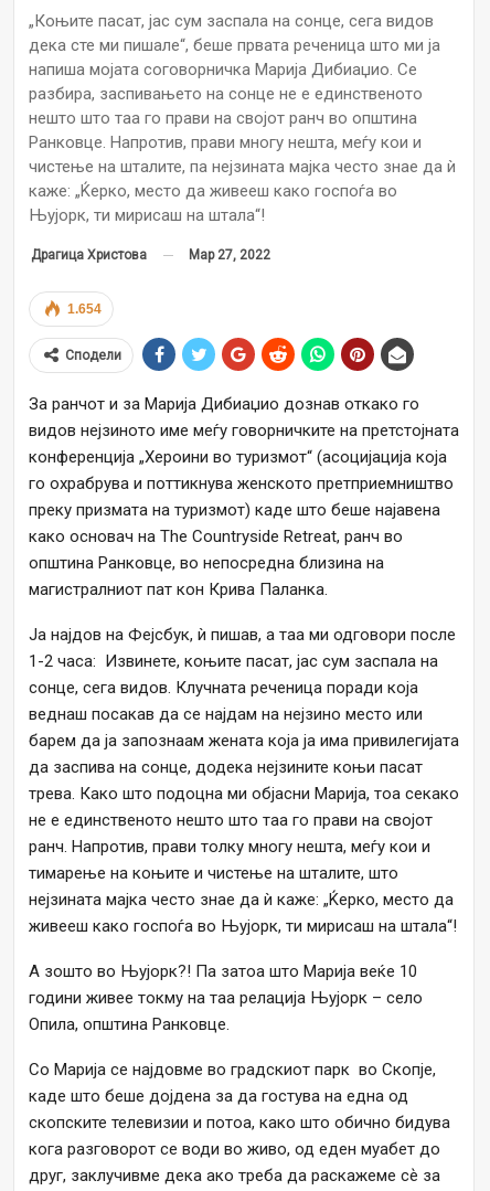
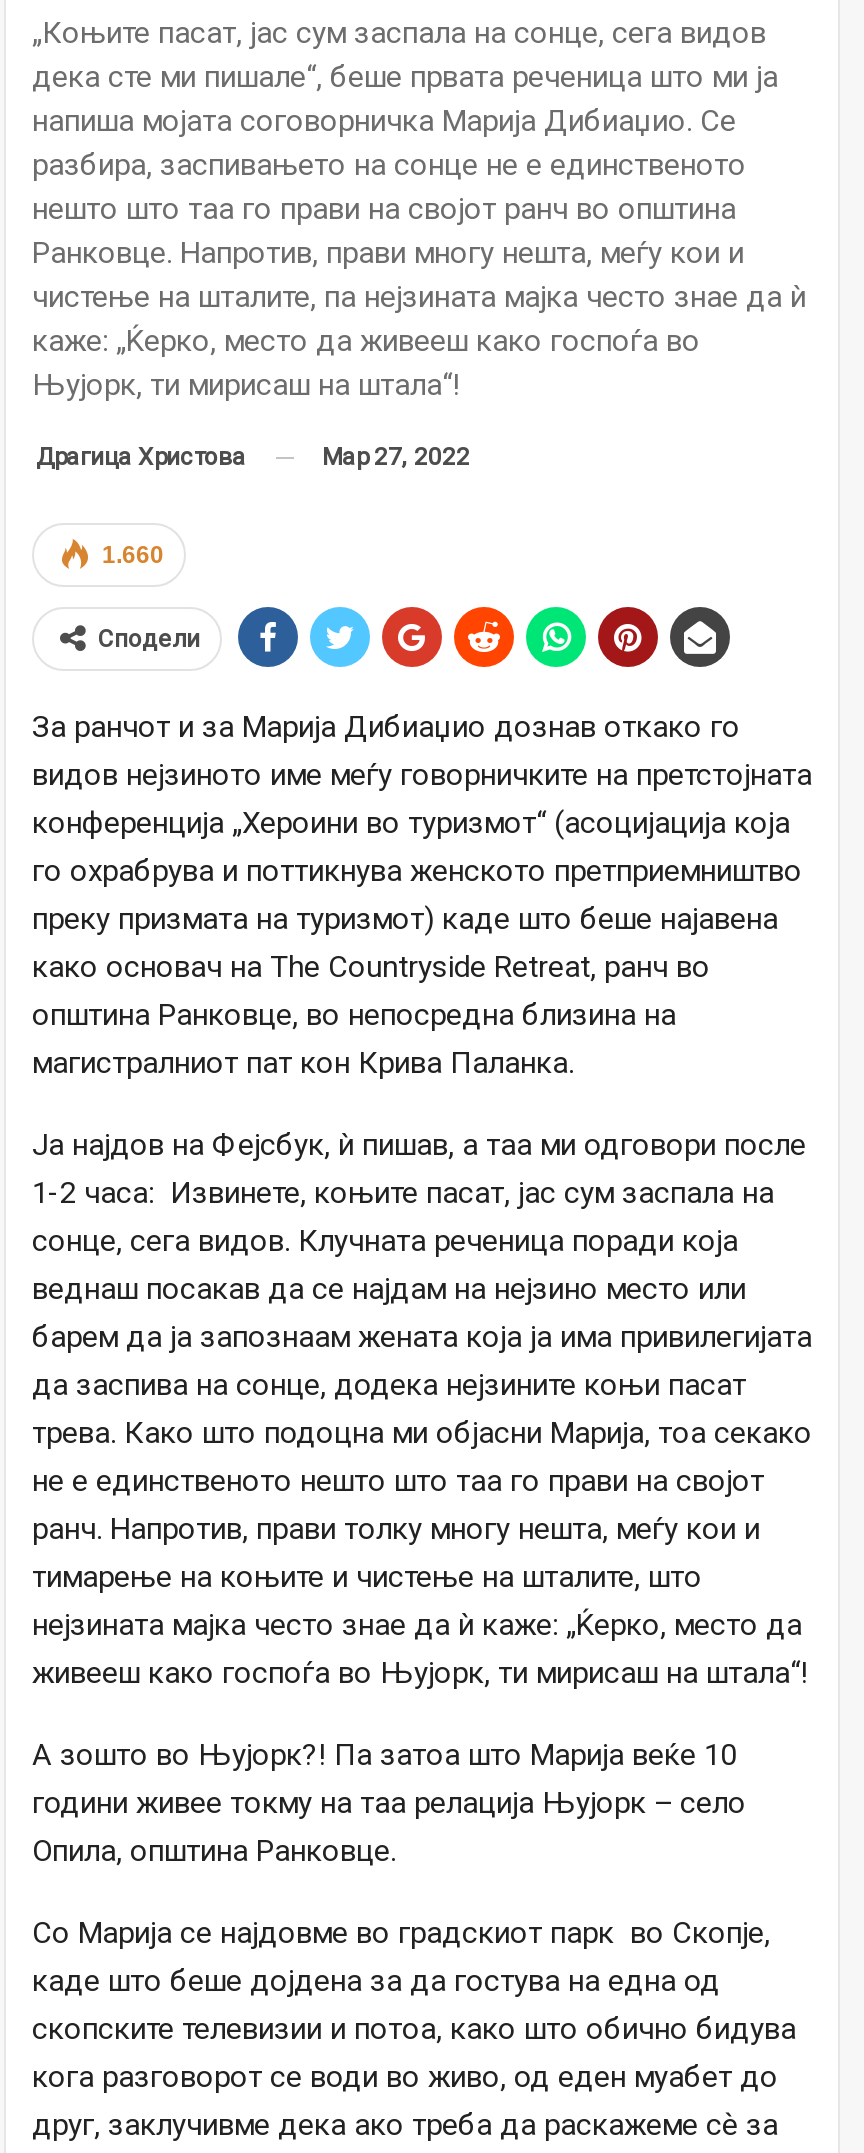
- 1.654
+ 1.660
